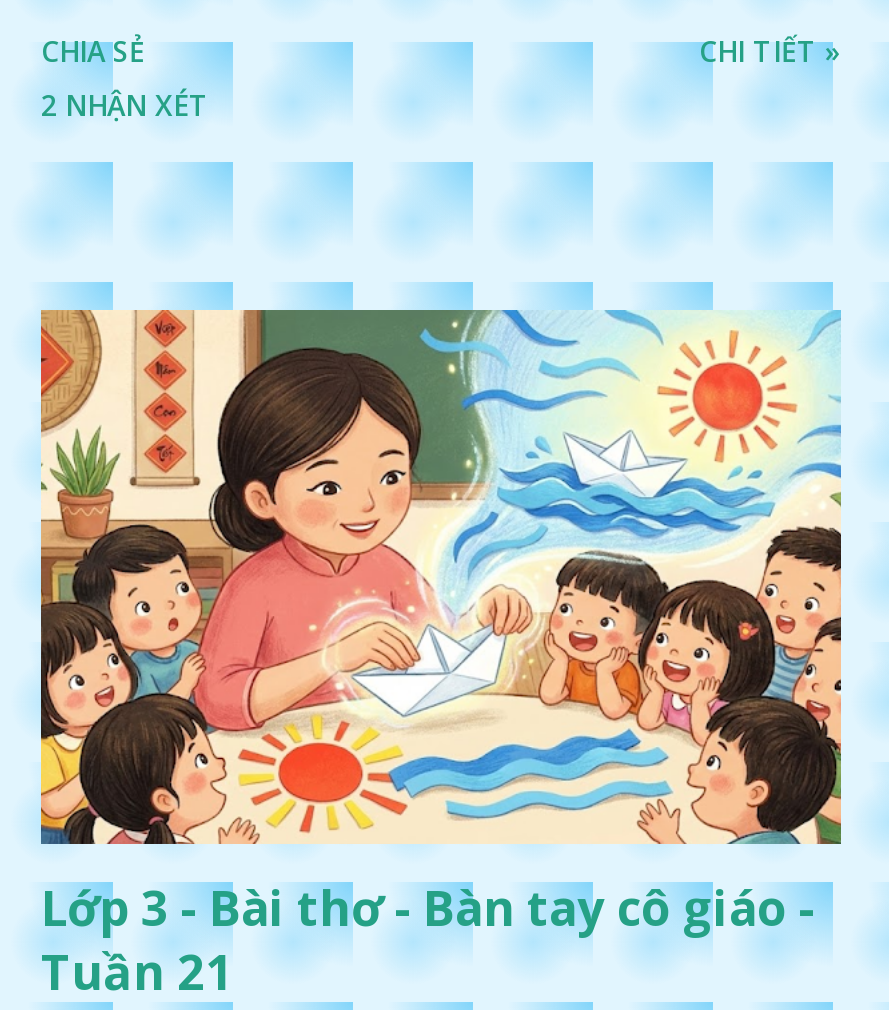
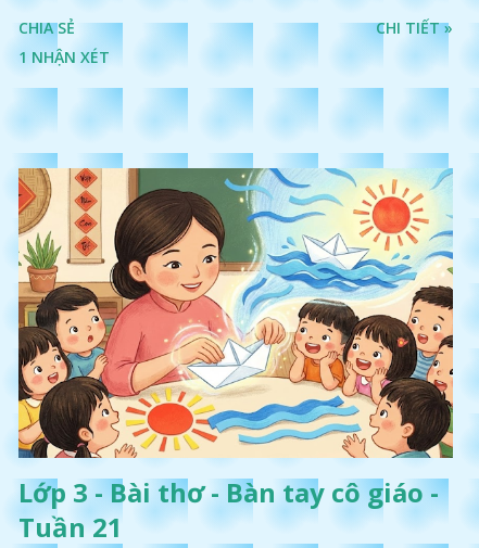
- 2 NHẬN XÉT
+ 1 NHẬN XÉT
